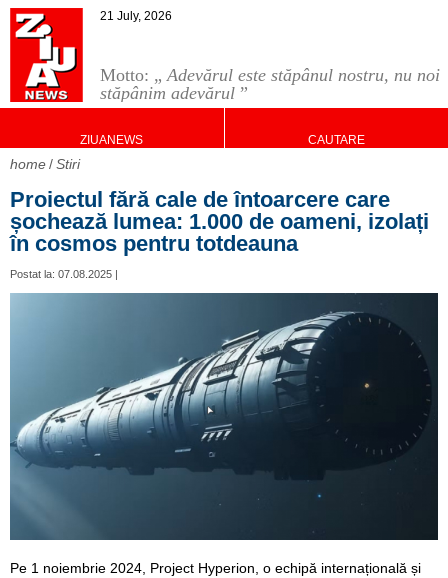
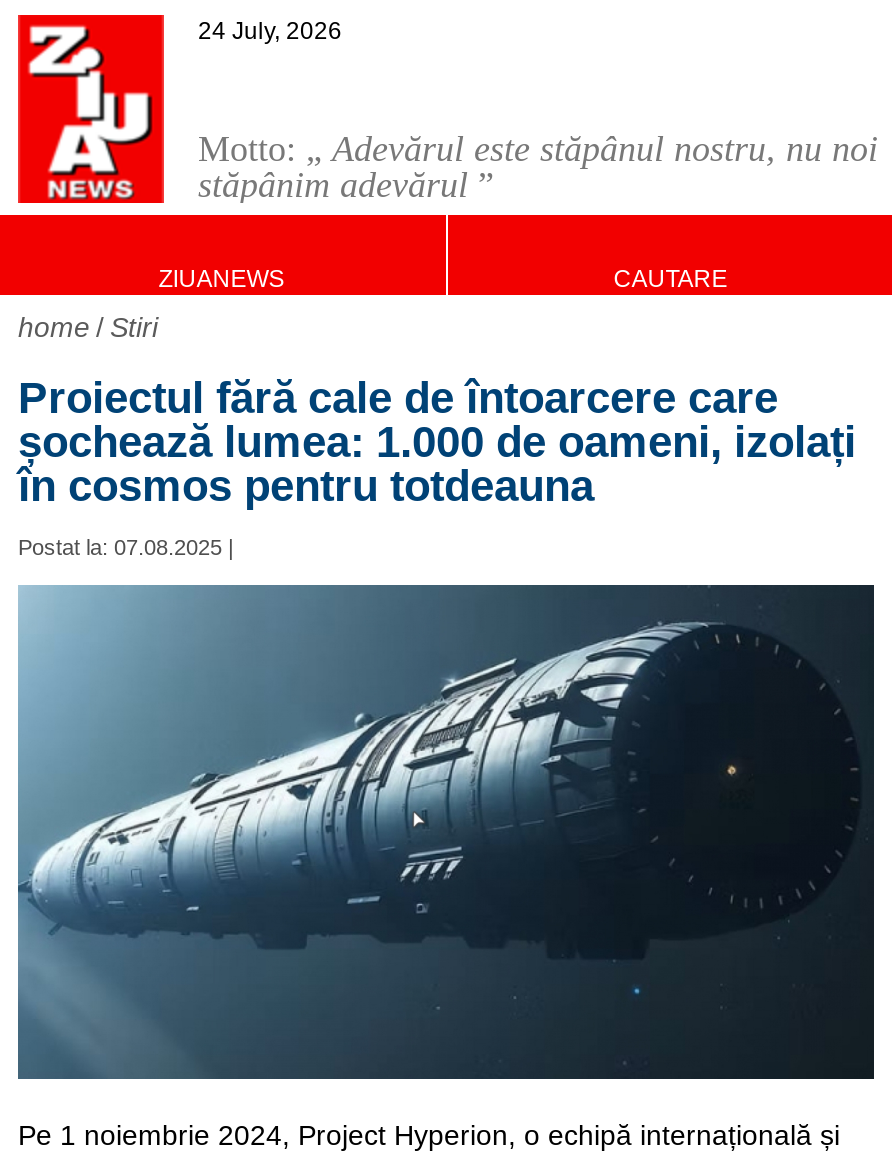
- 21 July, 2026
+ 24 July, 2026
